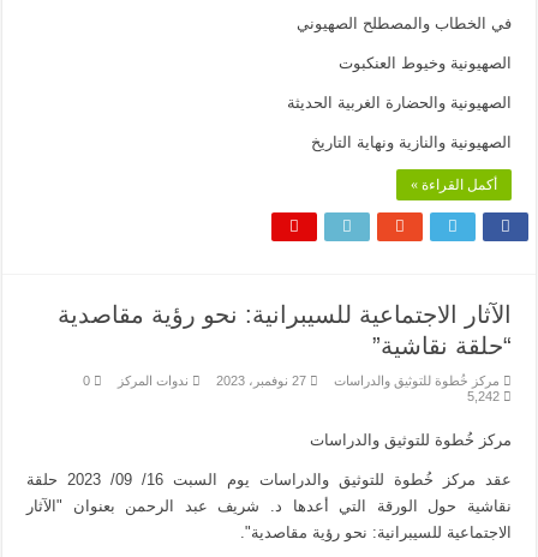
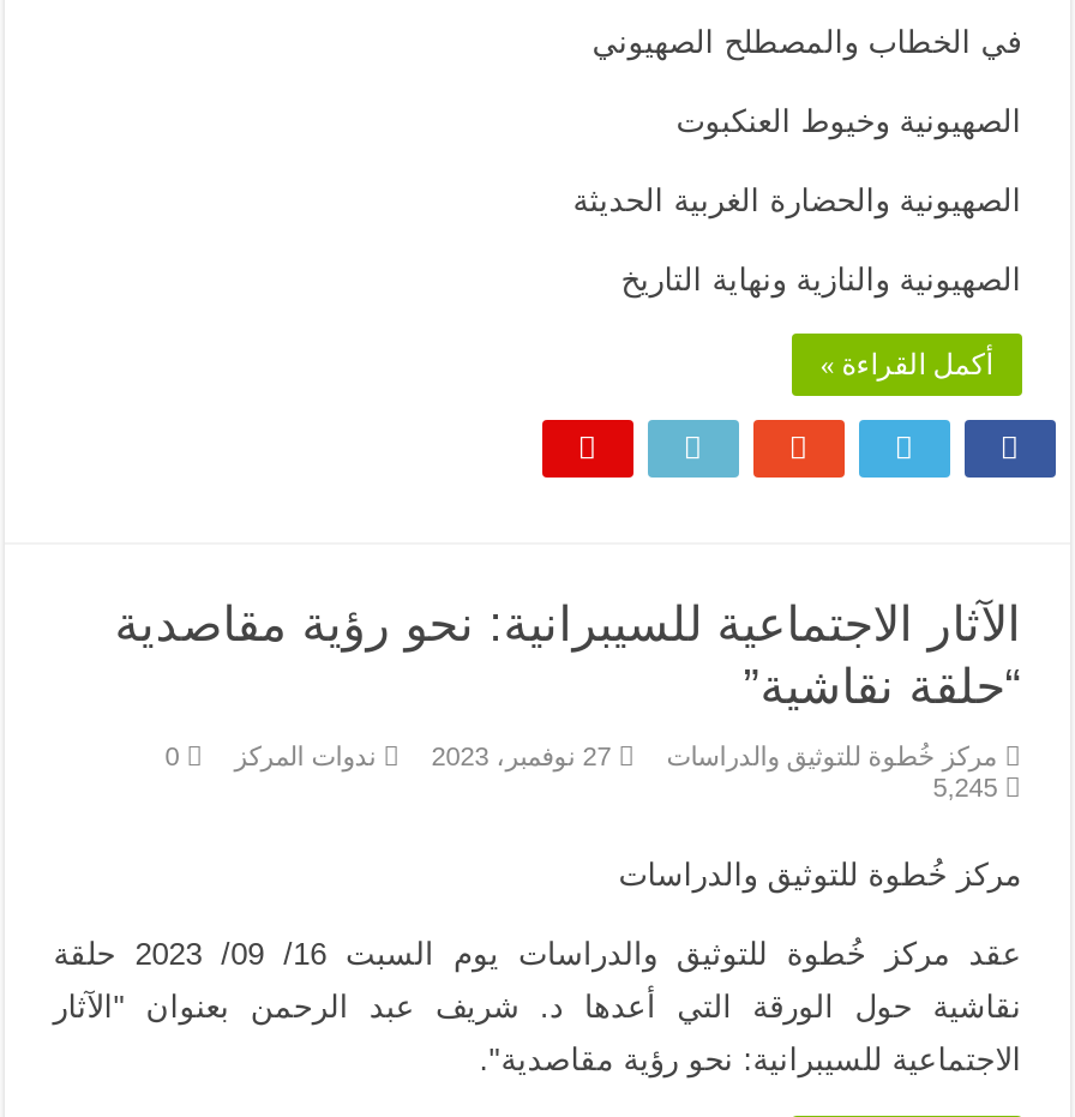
- 5,242
+ 5,245
